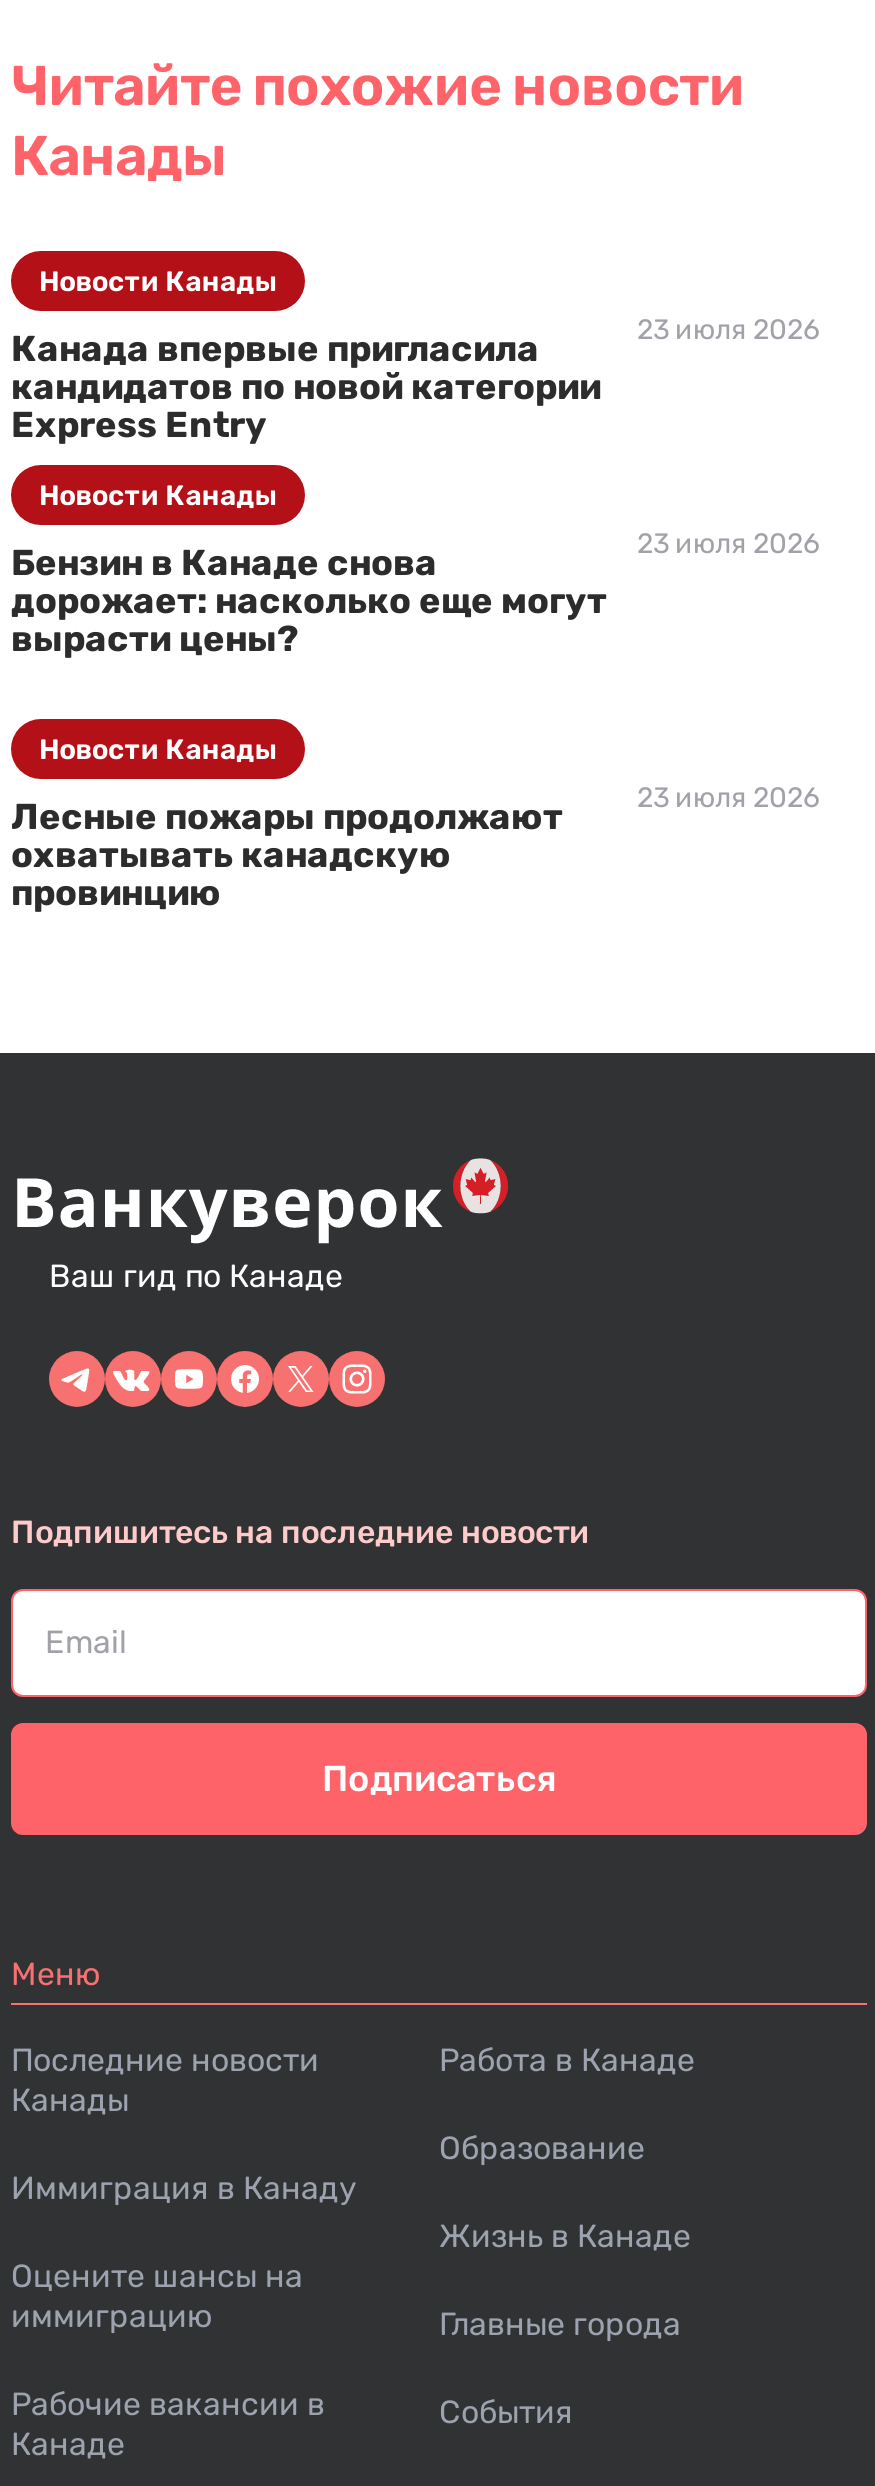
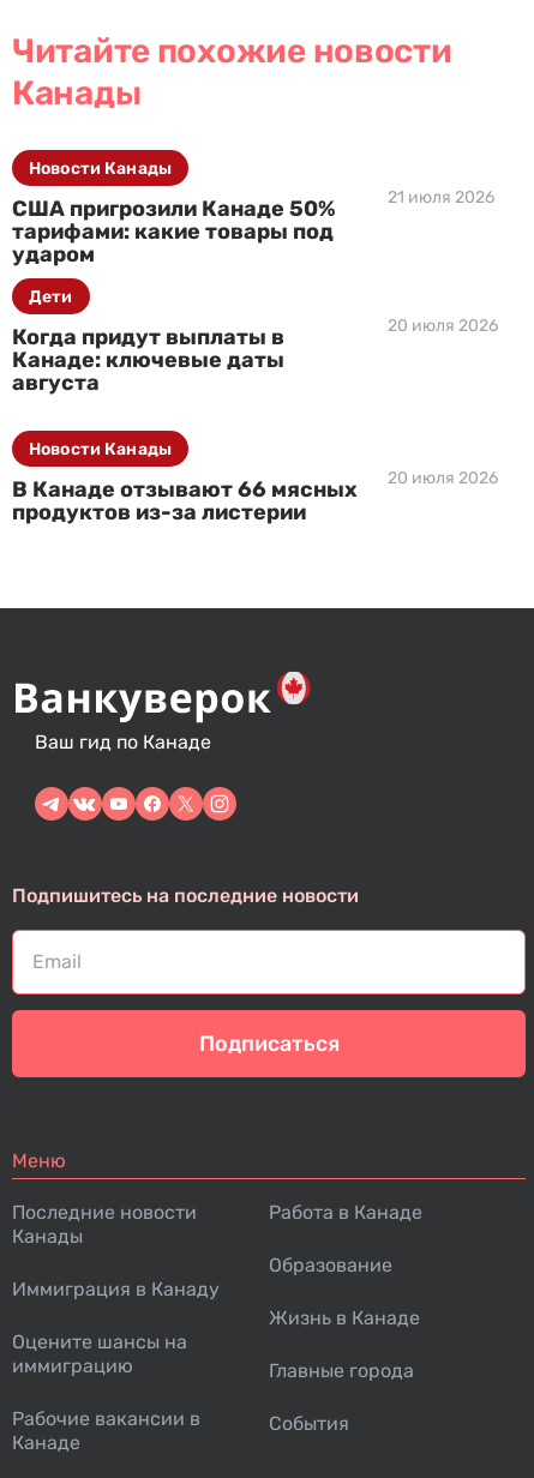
- 23 июля 2026
+ 21 июля 2026

- Канада впервые пригласила
- кандидатов по новой категории
- Express Entry
+ США пригрозили Канаде 50%
+ тарифами: какие товары под
+ ударом

- Новости Канады
+ Дети

- 23 июля 2026
+ 20 июля 2026

- Бензин в Канаде снова
- дорожает: насколько еще могут
- вырасти цены?
+ Когда придут выплаты в
+ Канаде: ключевые даты
+ августа

- 23 июля 2026
+ 20 июля 2026

- Лесные пожары продолжают
- охватывать канадскую
- провинцию
+ В Канаде отзывают 66 мясных
+ продуктов из-за листерии
